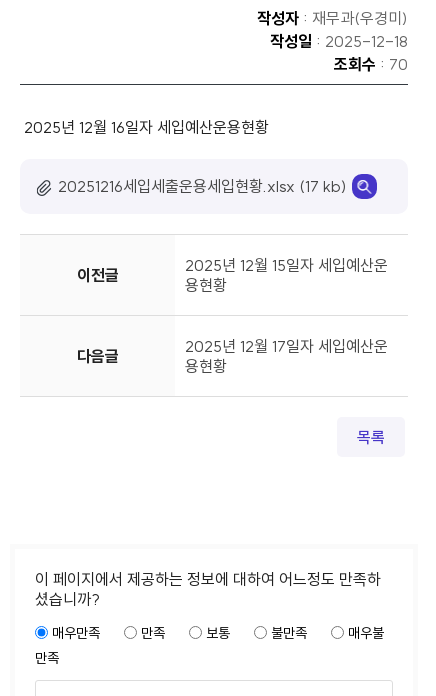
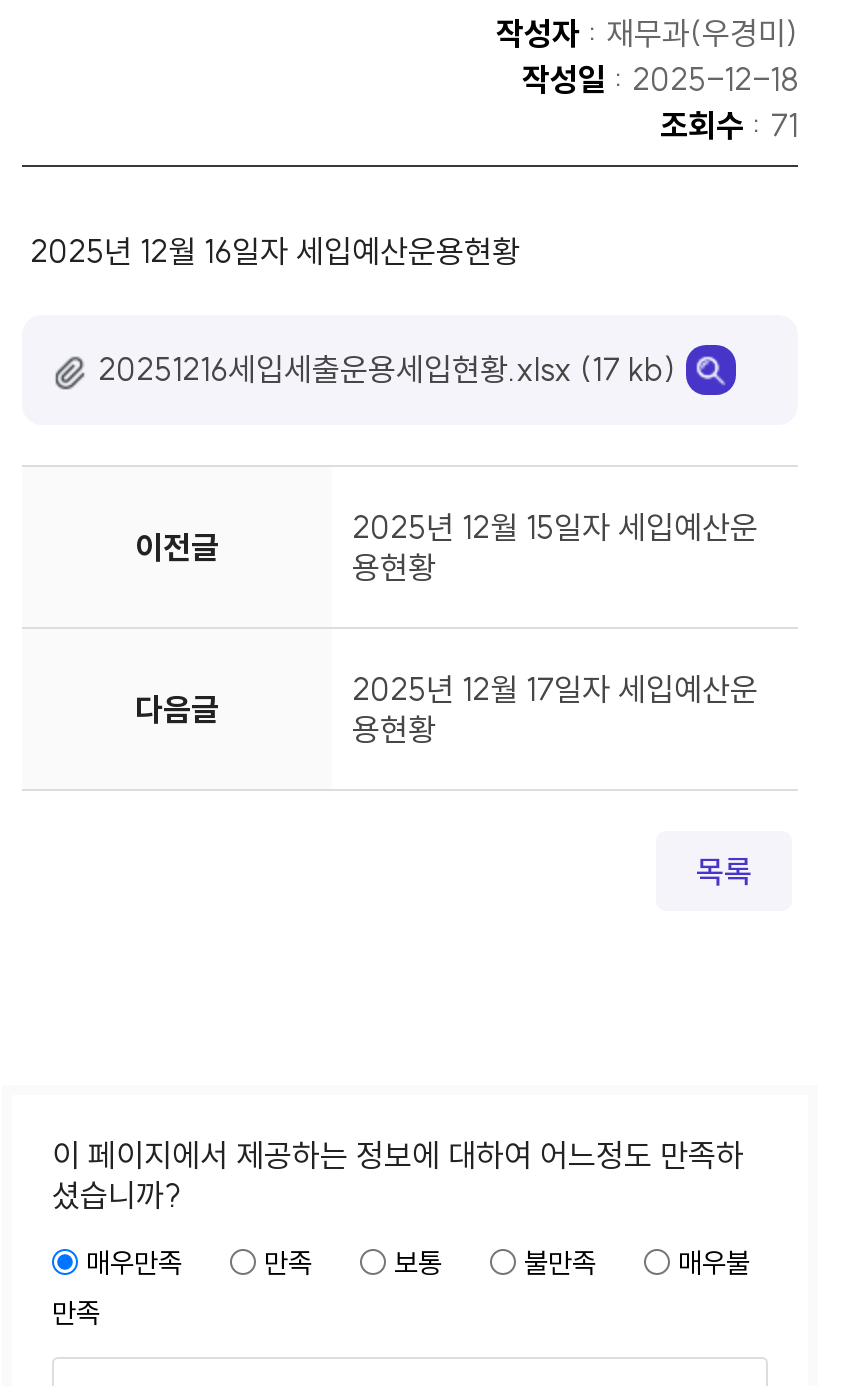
- 조회수: 70
+ 조회수: 71
